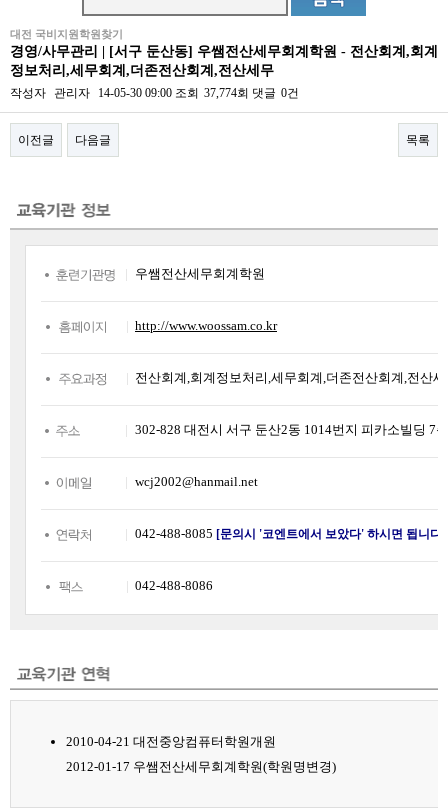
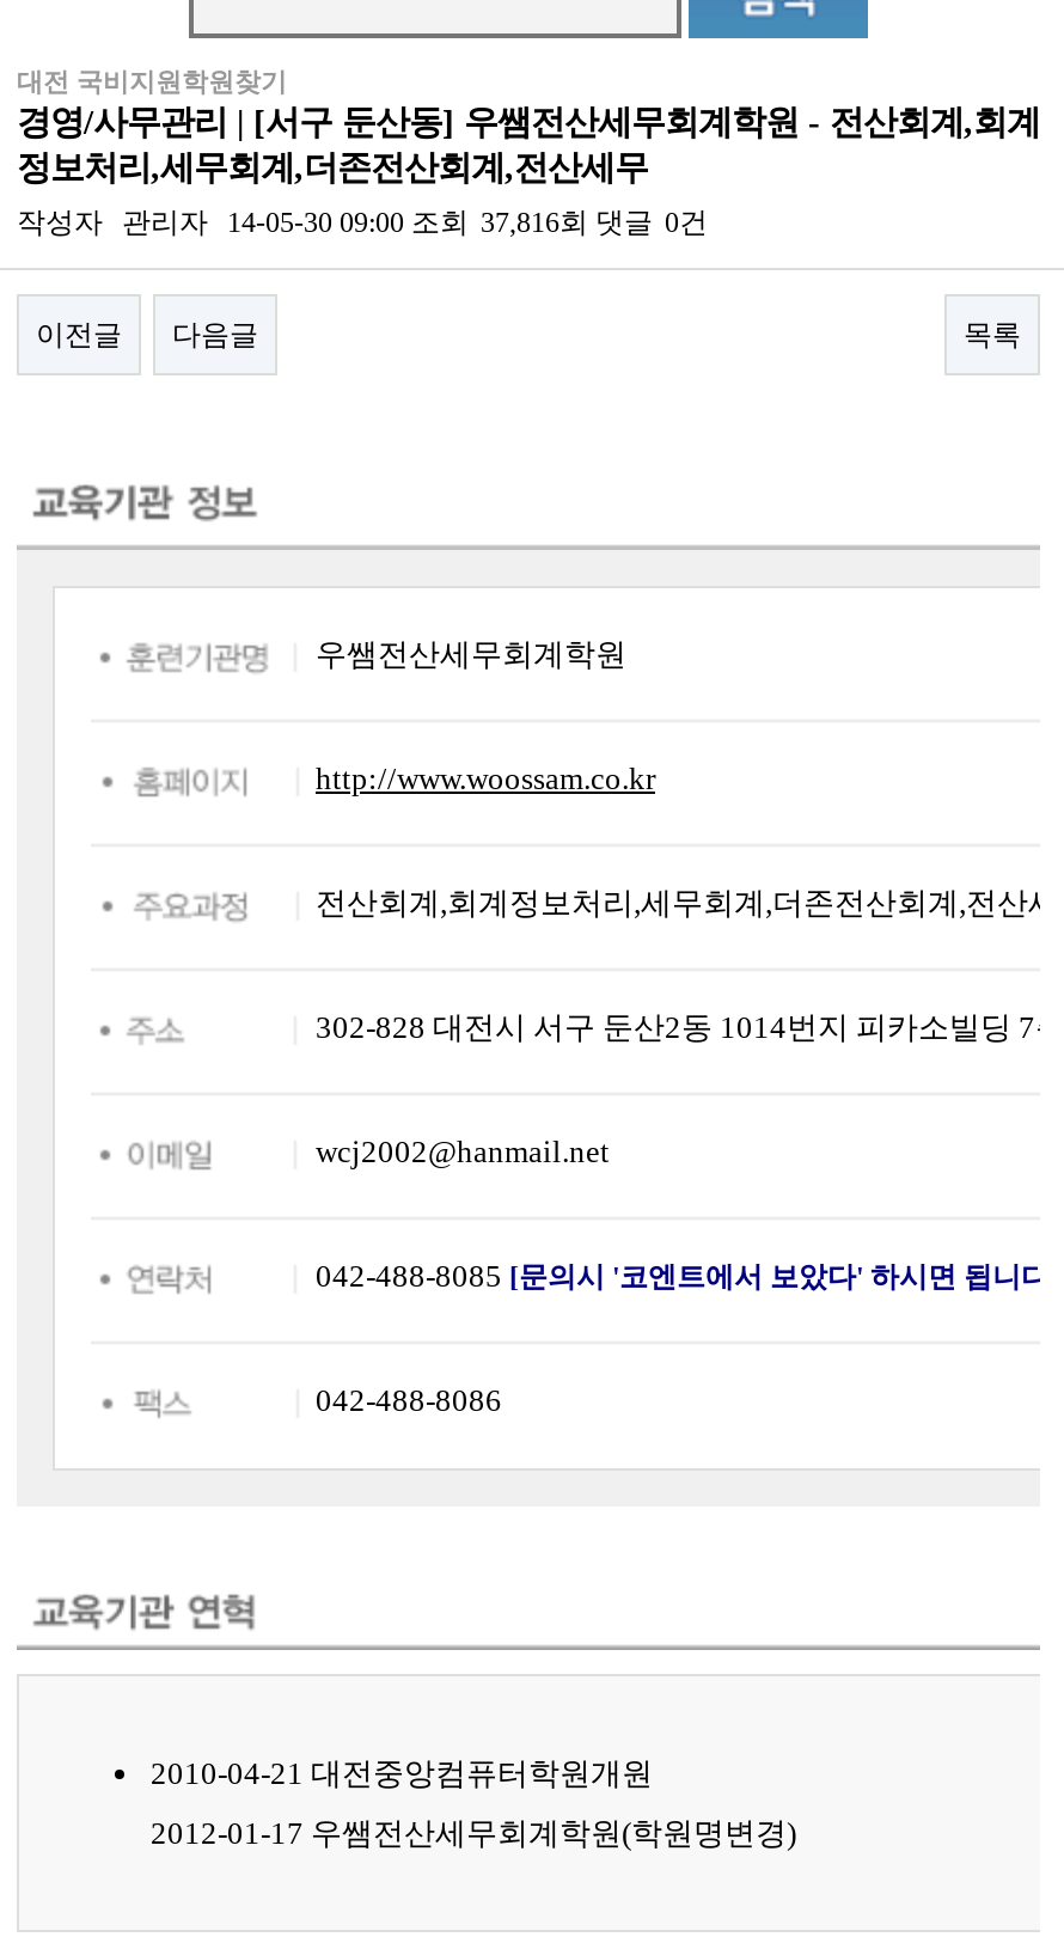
- 작성자 관리자 14-05-30 09:00 조회 37,774회 댓글 0건
+ 작성자 관리자 14-05-30 09:00 조회 37,816회 댓글 0건
